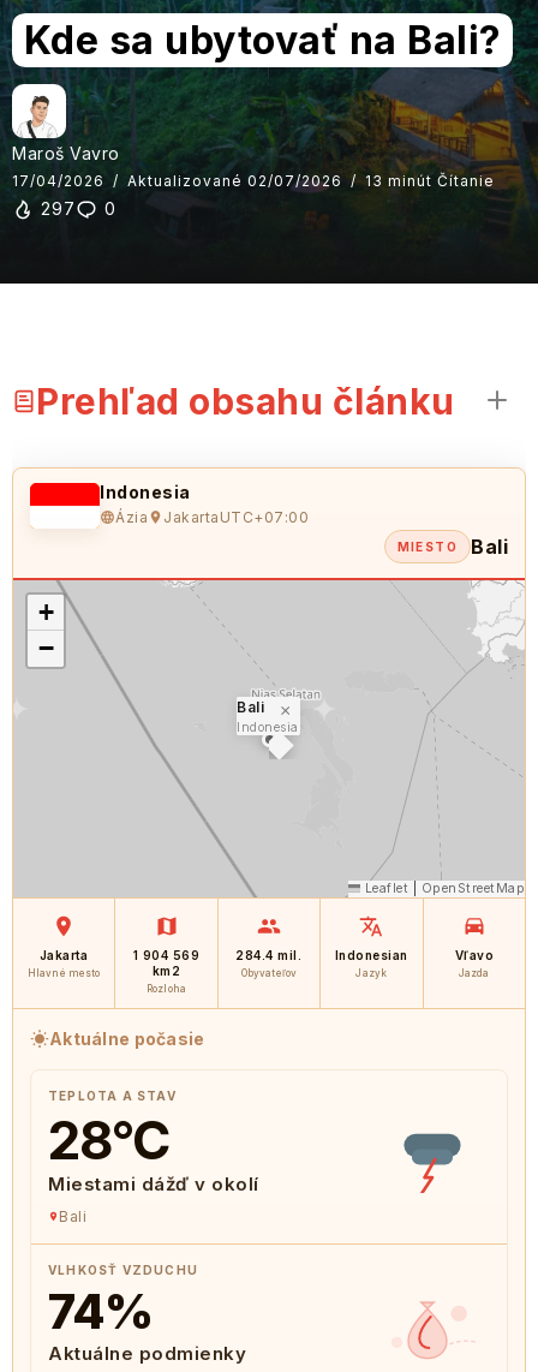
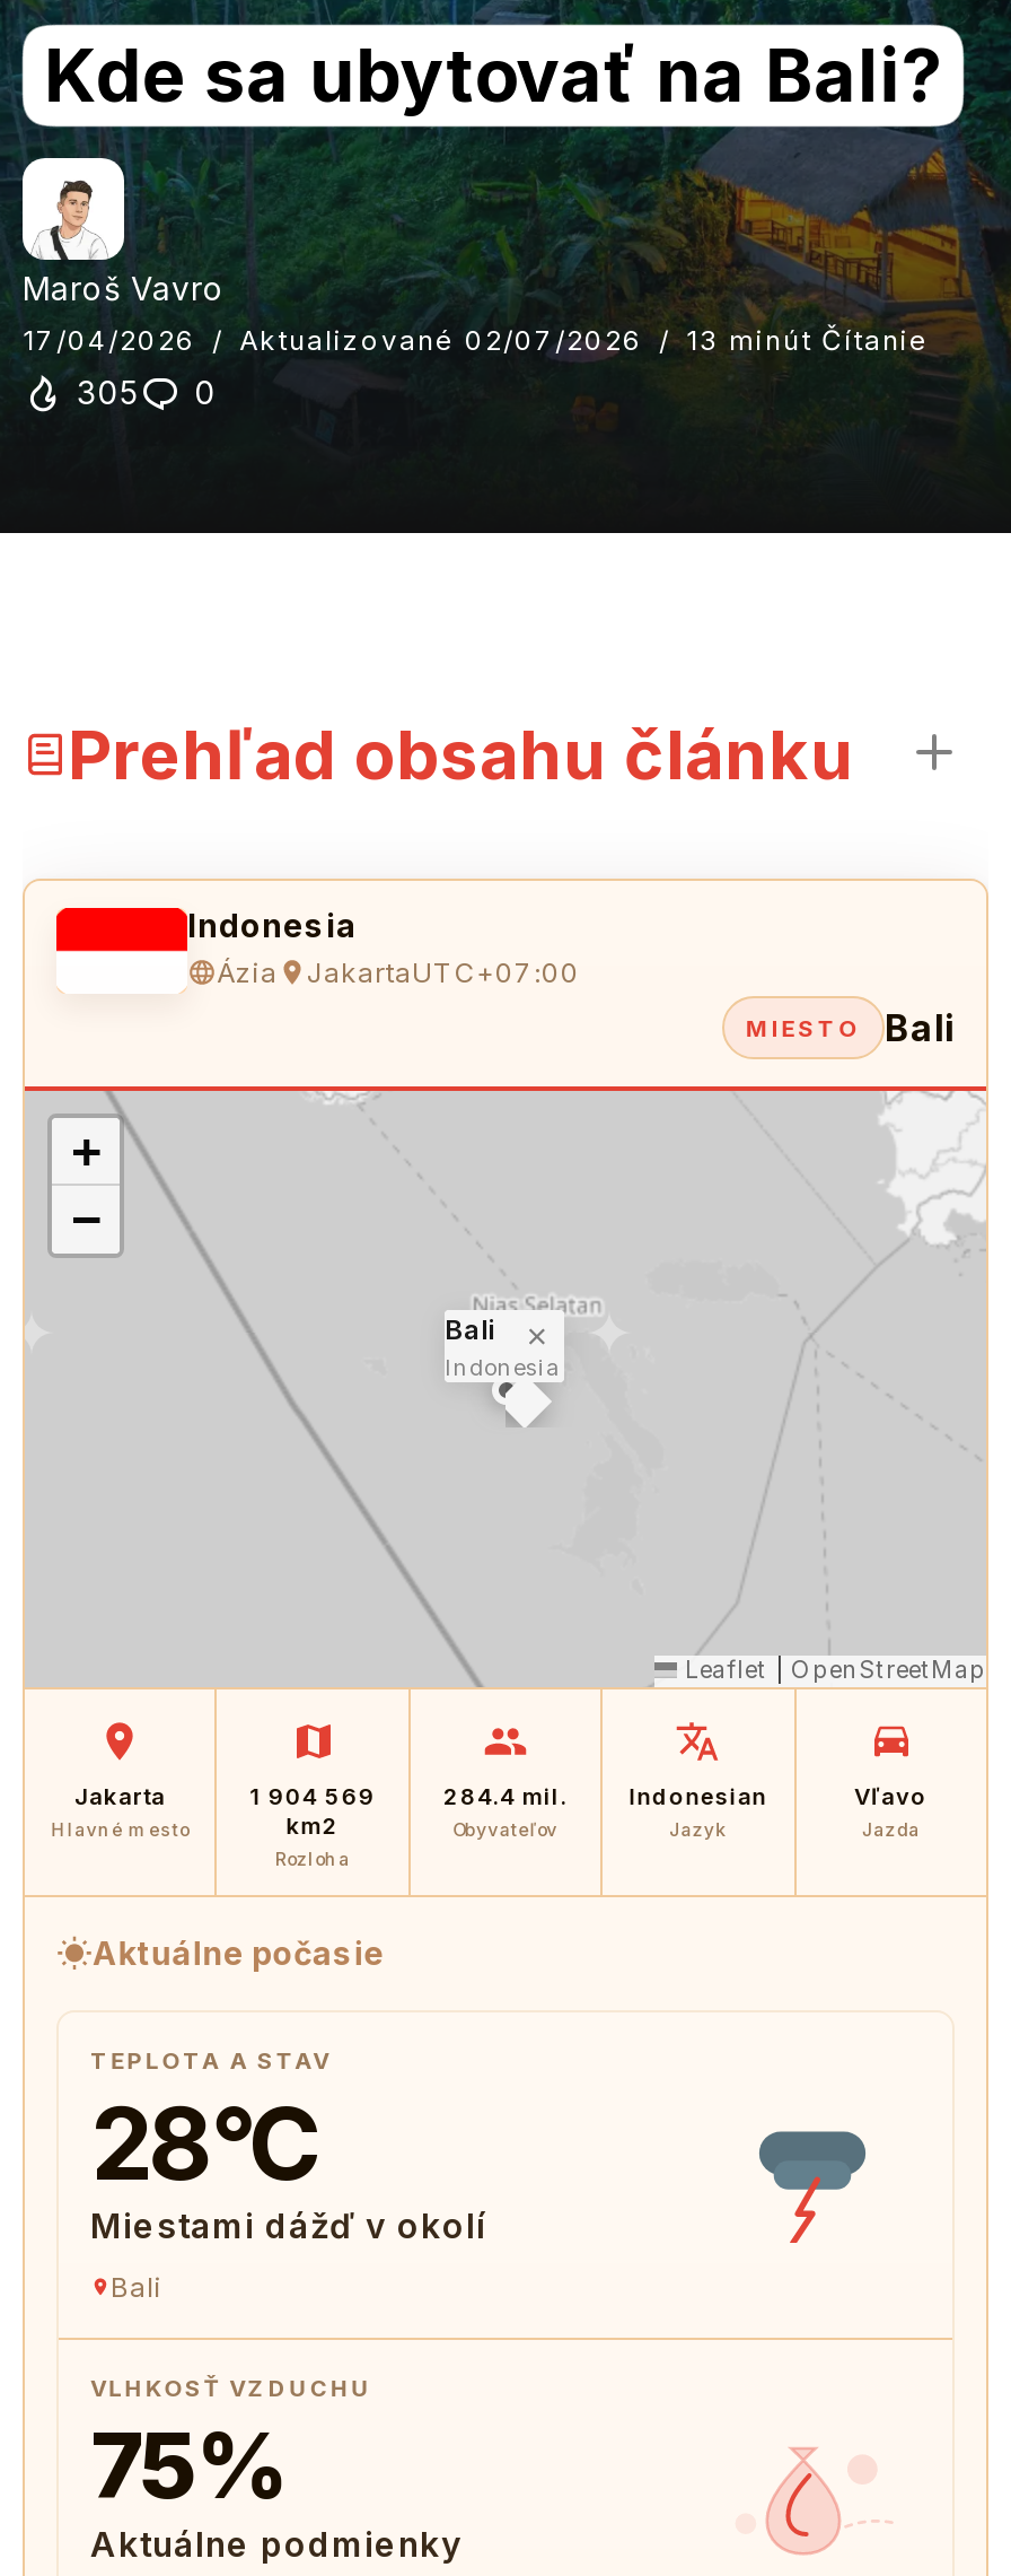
- 297 0
+ 305 0

- 74%
+ 75%
